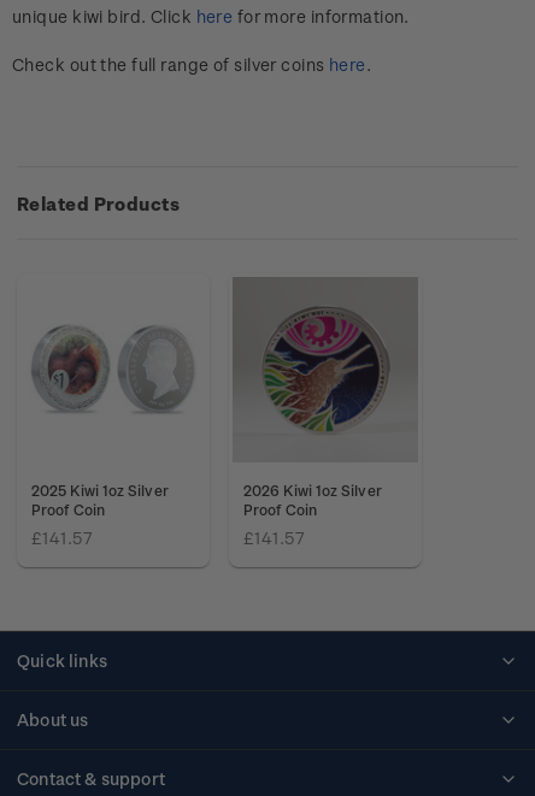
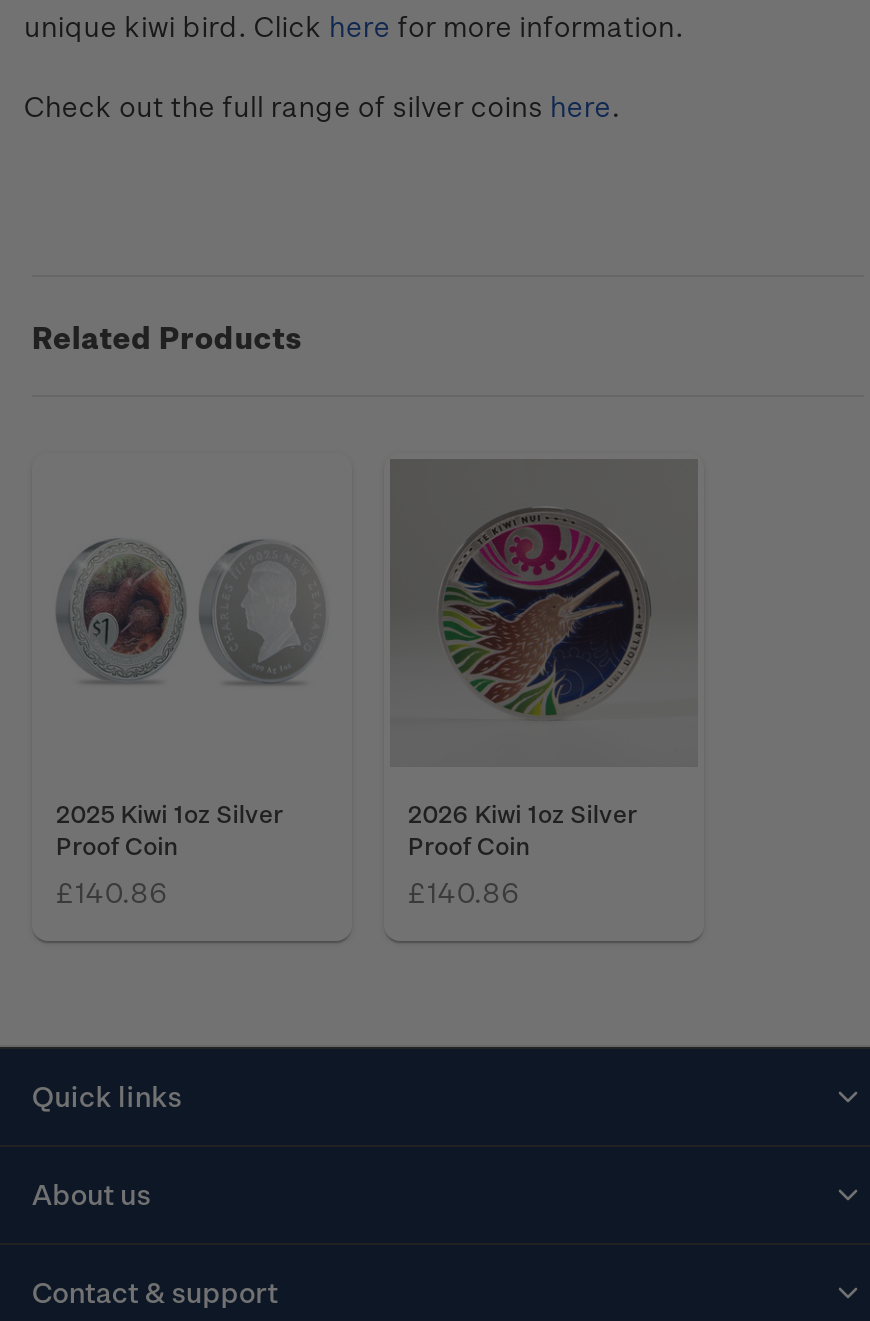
- £141.57
+ £140.86

- £141.57
+ £140.86
